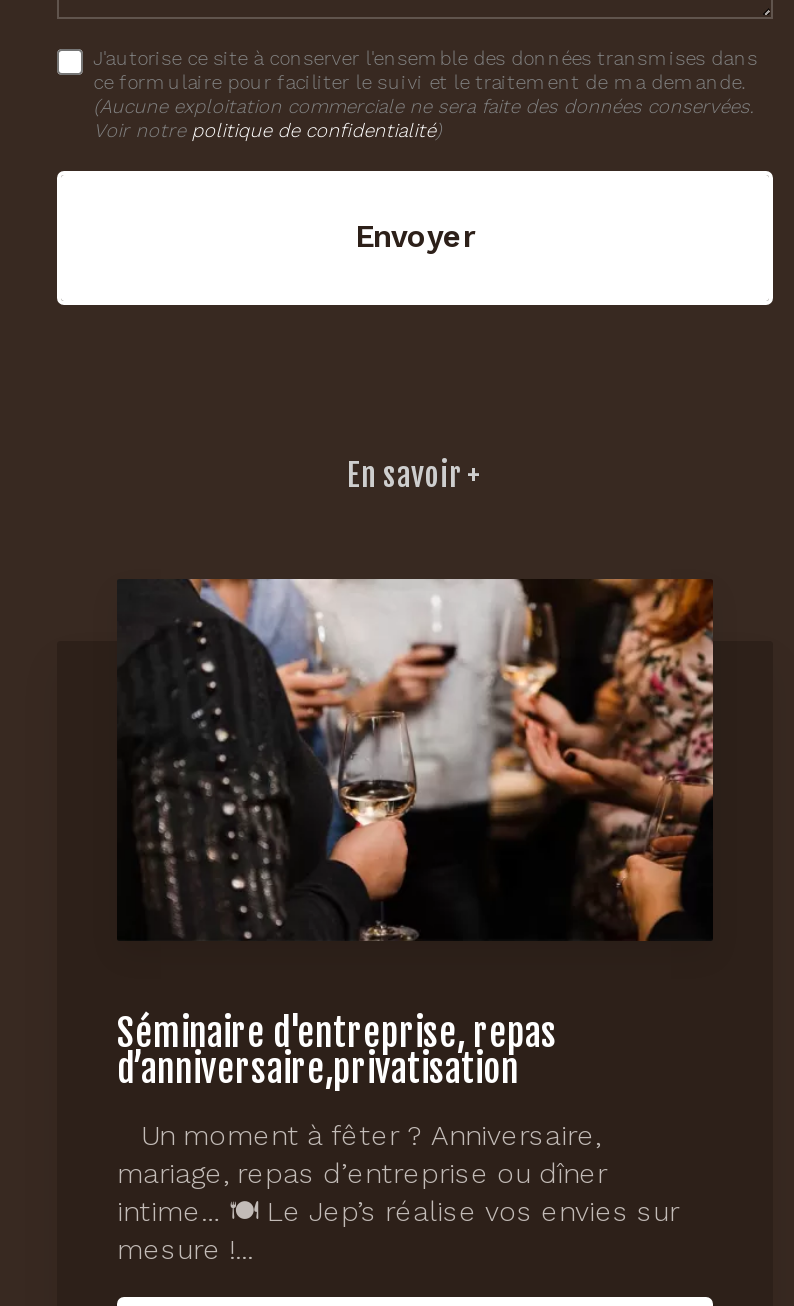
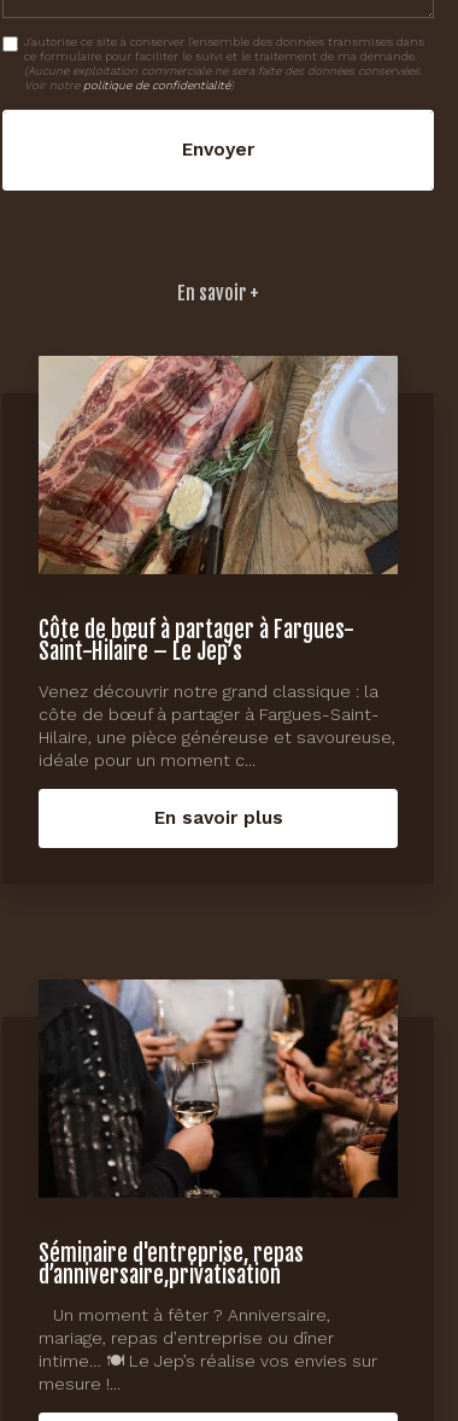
+ [image]
+ Côte de bœuf à partager à Fargues-
+ Saint-Hilaire – Le Jep’s
+ Venez découvrir notre grand classique : la
+ côte de bœuf à partager à Fargues-Saint-
+ Hilaire, une pièce généreuse et savoureuse,
+ idéale pour un moment c...
+ En savoir plus
